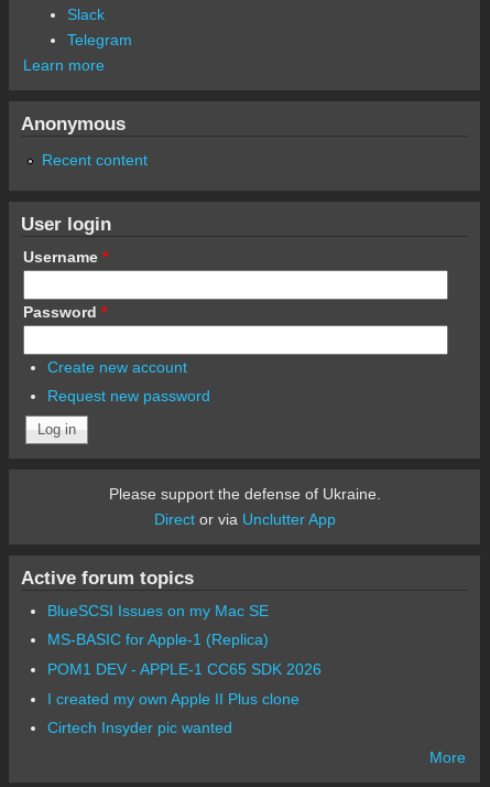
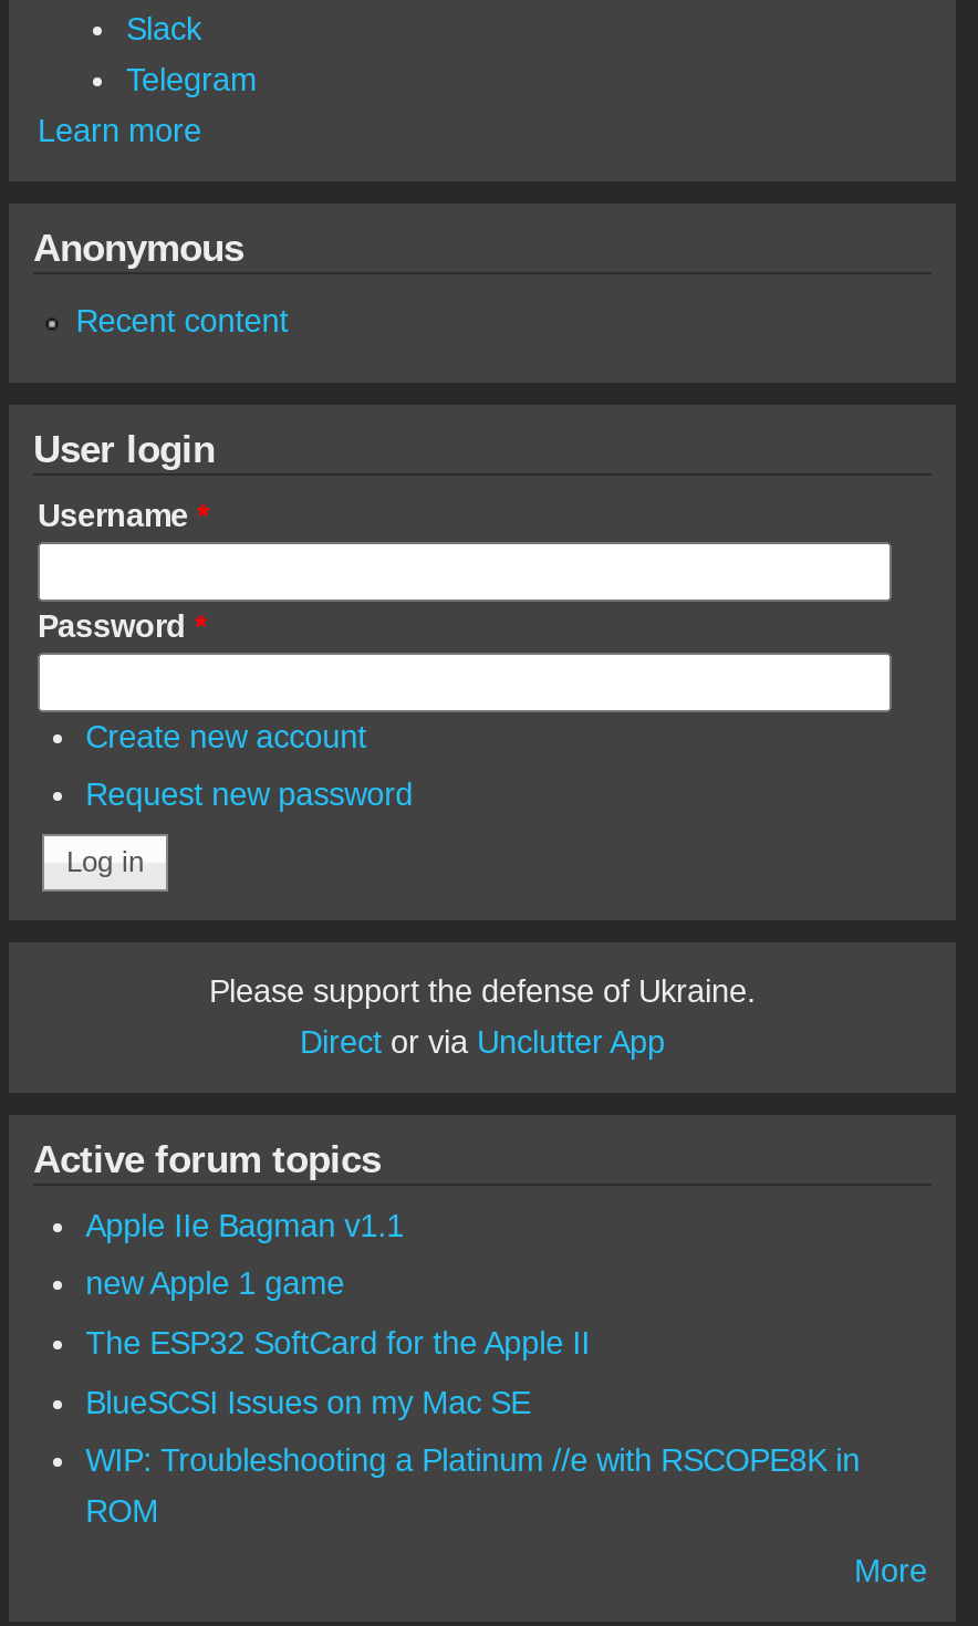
+ Apple IIe Bagman v1.1
+ new Apple 1 game
+ The ESP32 SoftCard for the Apple II

moved down: BlueSCSI Issues on my Mac SE

- MS-BASIC for Apple-1 (Replica)
- POM1 DEV - APPLE-1 CC65 SDK 2026
- I created my own Apple II Plus clone
- Cirtech Insyder pic wanted
+ WIP: Troubleshooting a Platinum //e with RSCOPE8K in
+ ROM
